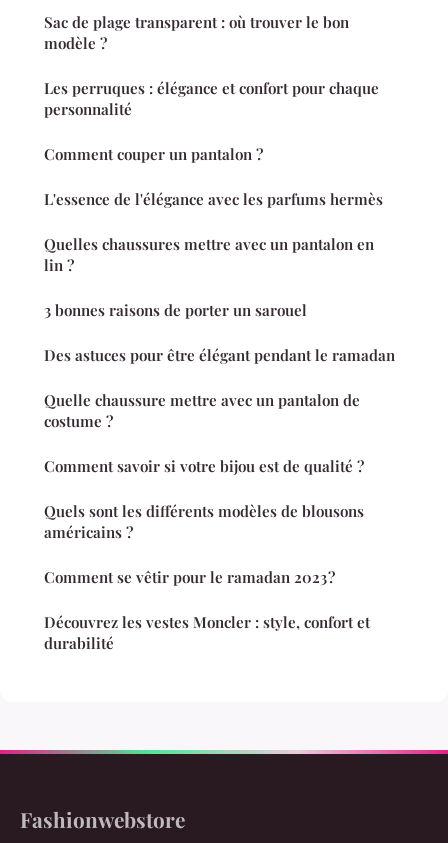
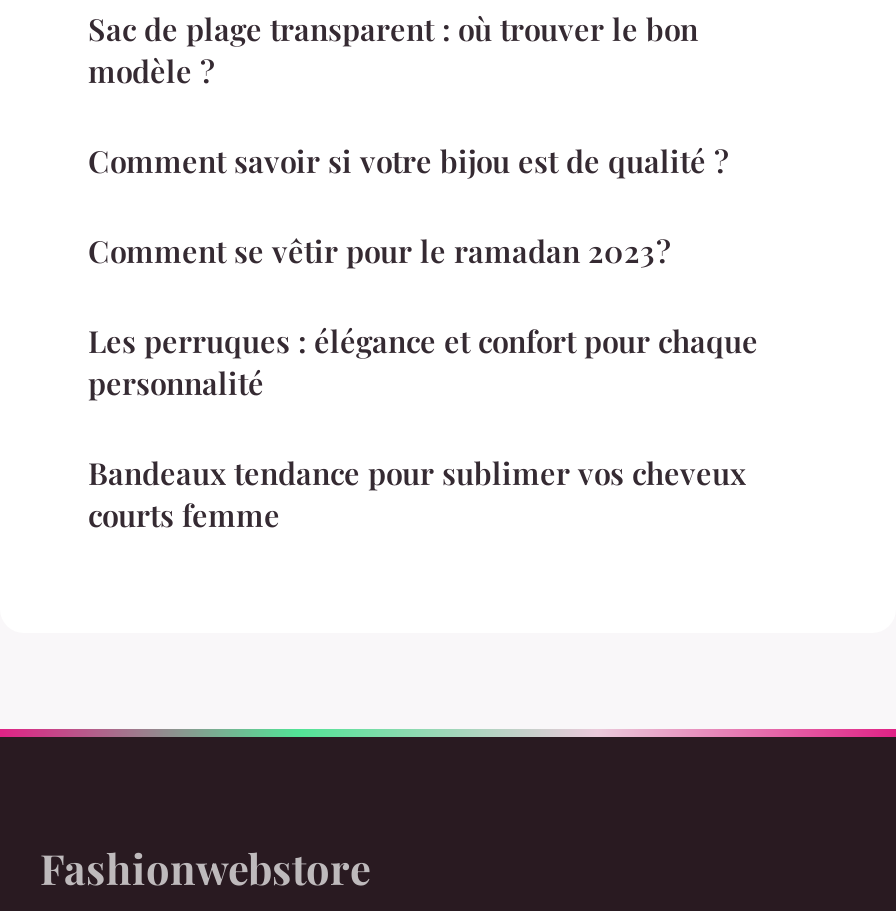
moved down: Les perruques : élégance et confort pour chaque | personnalité

- Comment couper un pantalon ?
- L'essence de l'élégance avec les parfums hermès
- Quelles chaussures mettre avec un pantalon en
- lin ?
- 3 bonnes raisons de porter un sarouel
- Des astuces pour être élégant pendant le ramadan
- Quelle chaussure mettre avec un pantalon de
- costume ?
- Quels sont les différents modèles de blousons
- américains ?
- Découvrez les vestes Moncler : style, confort et
- durabilité
+ Bandeaux tendance pour sublimer vos cheveux
+ courts femme

moved up: Comment savoir si votre bijou est de qualité ?

moved up: Comment se vêtir pour le ramadan 2023 ?
